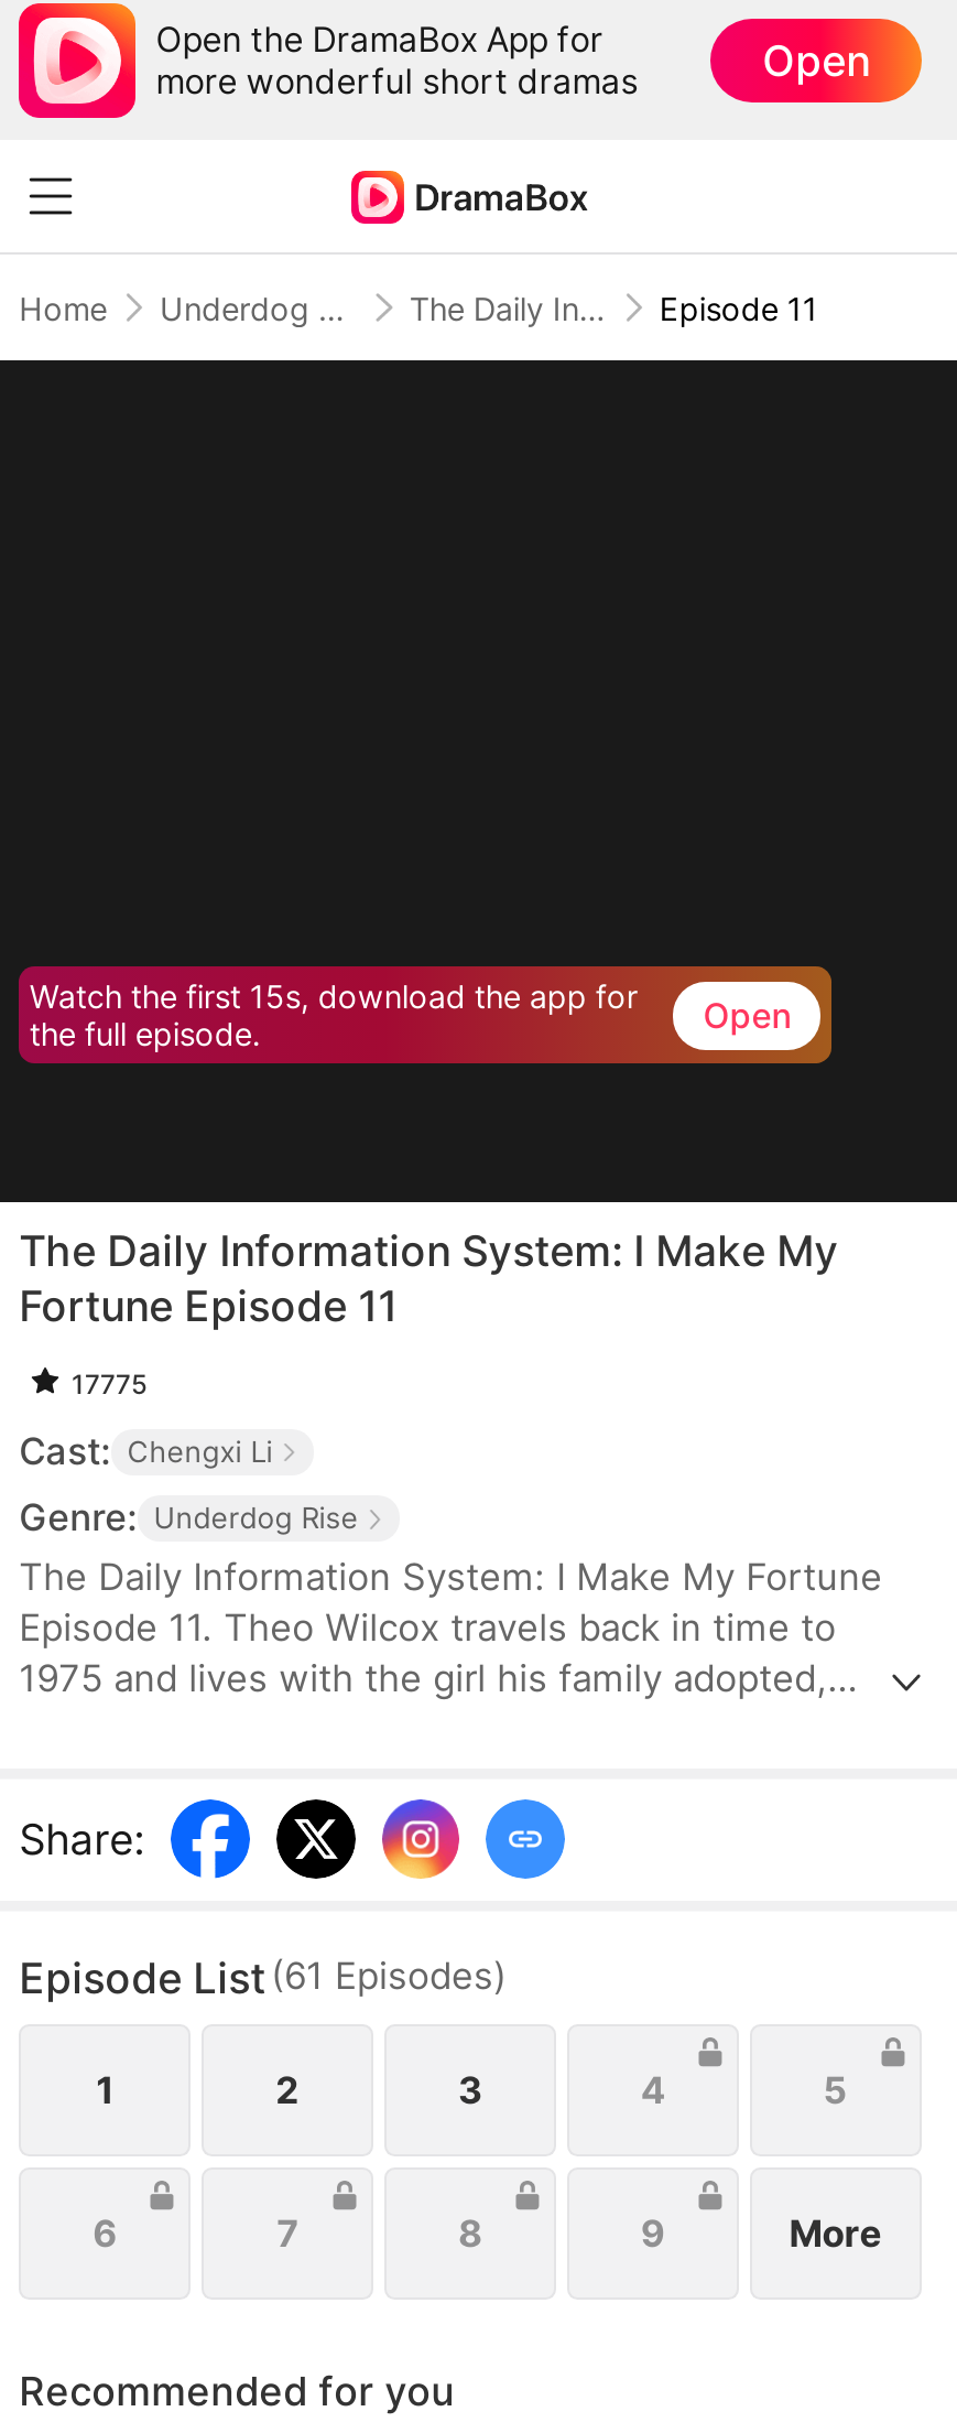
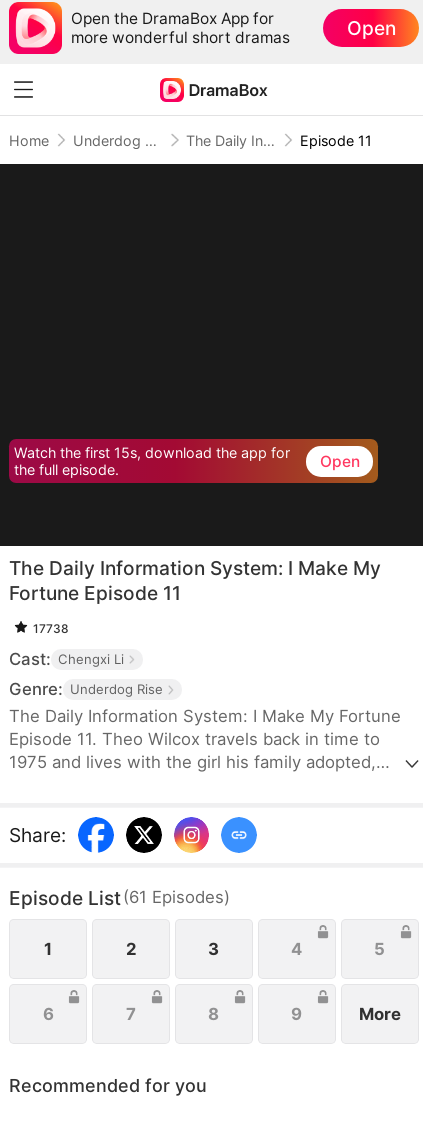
- 17775
+ 17738
